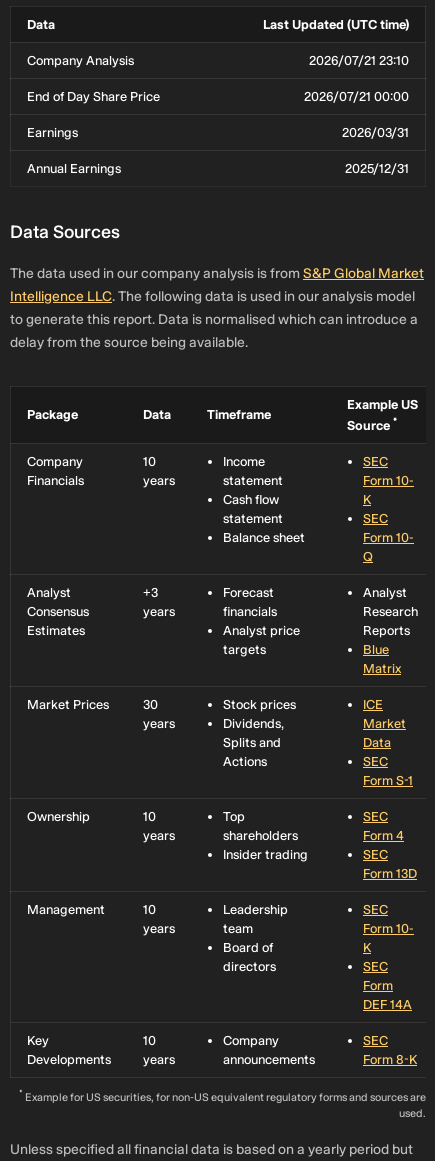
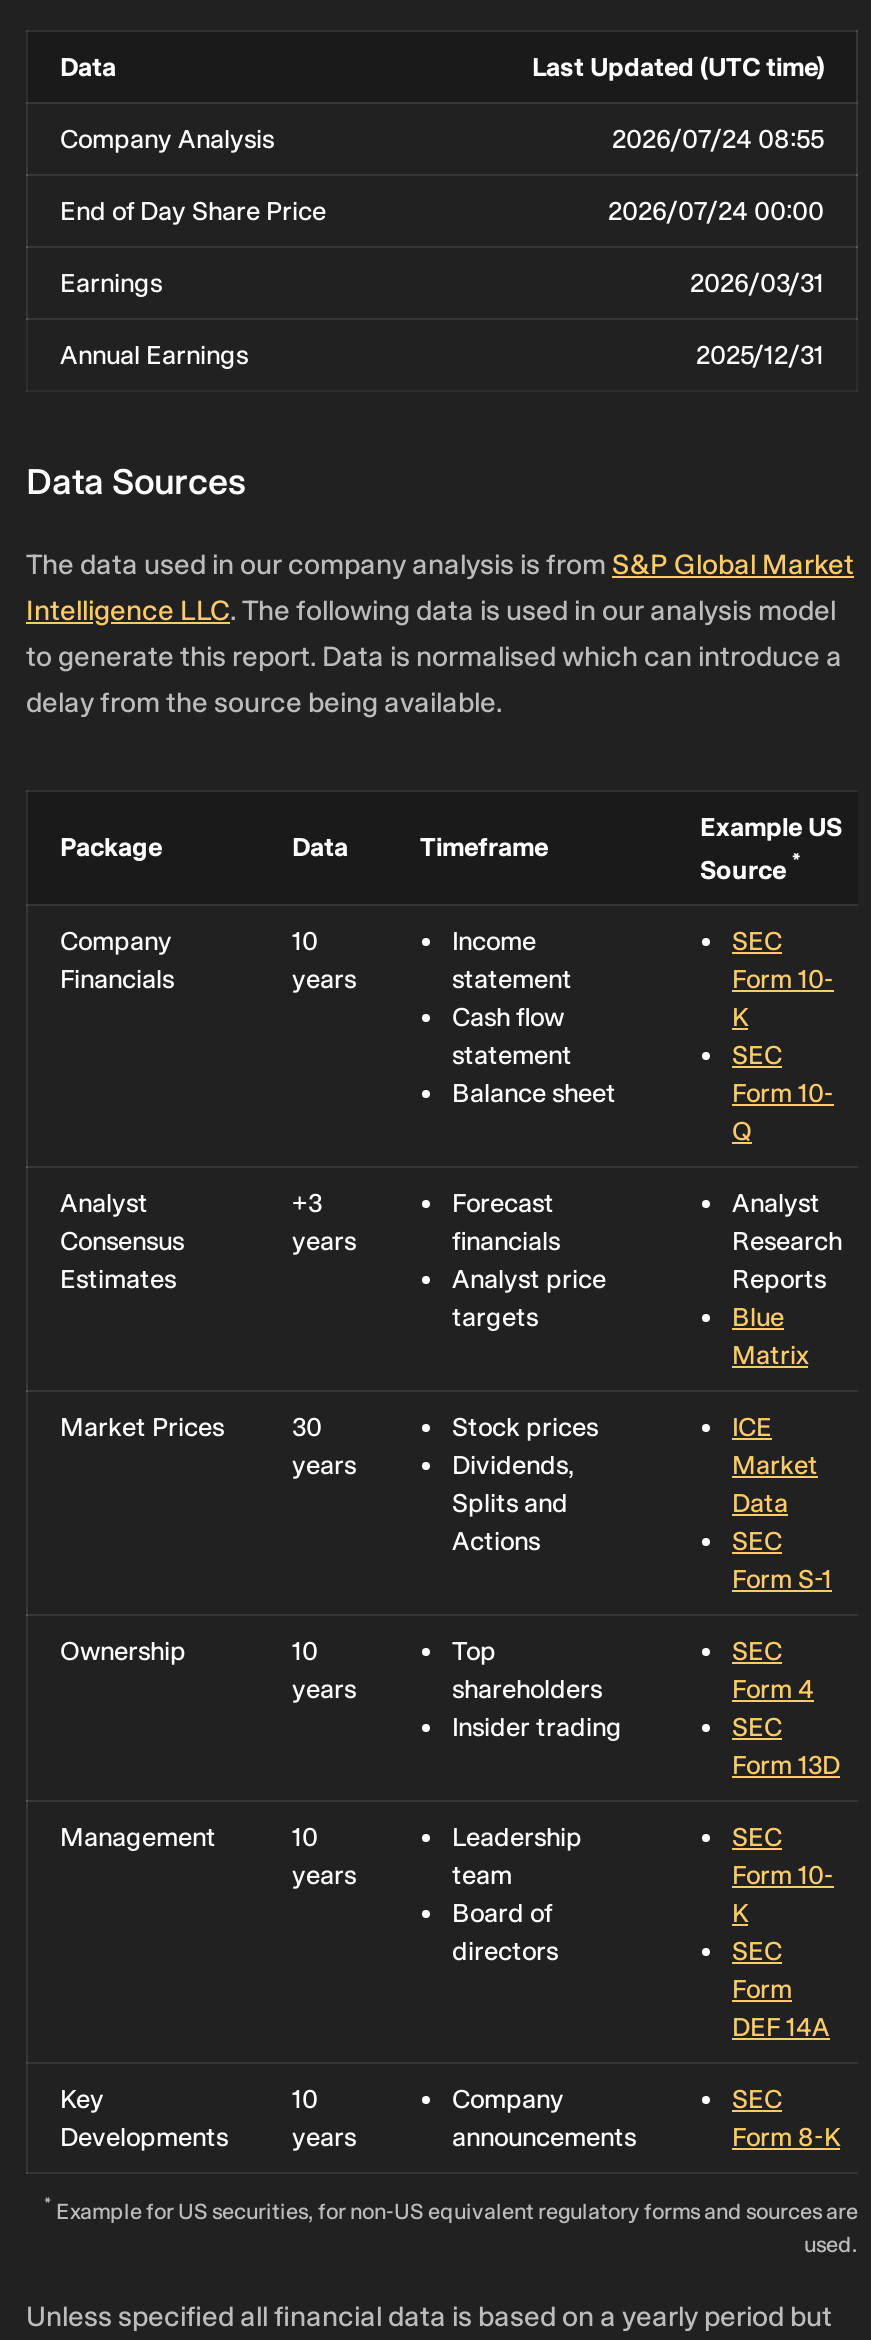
- 2026/07/21 23:10
+ 2026/07/24 08:55

- 2026/07/21 00:00
+ 2026/07/24 00:00
